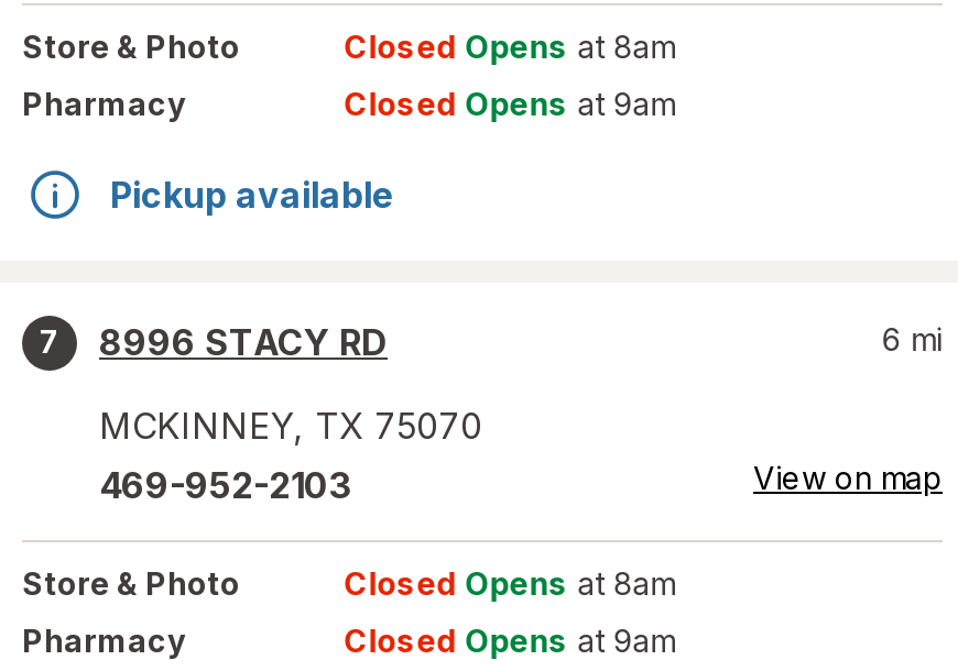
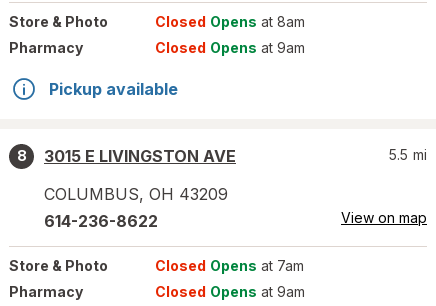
- 7
- 8996 STACY RD
+ 8
+ 3015 E LIVINGSTON AVE

- 6 mi
+ 5.5 mi

- MCKINNEY, TX 75070
+ COLUMBUS, OH 43209

- 469-952-2103
+ 614-236-8622

- Closed Opens at 8am
+ Closed Opens at 7am
